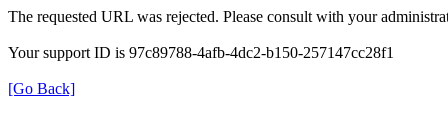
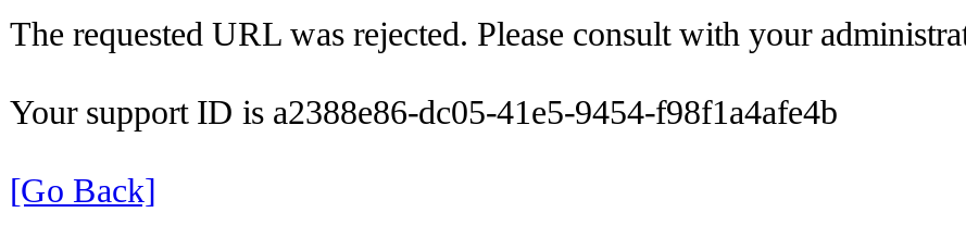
- Your support ID is 97c89788-4afb-4dc2-b150-257147cc28f1
+ Your support ID is a2388e86-dc05-41e5-9454-f98f1a4afe4b
